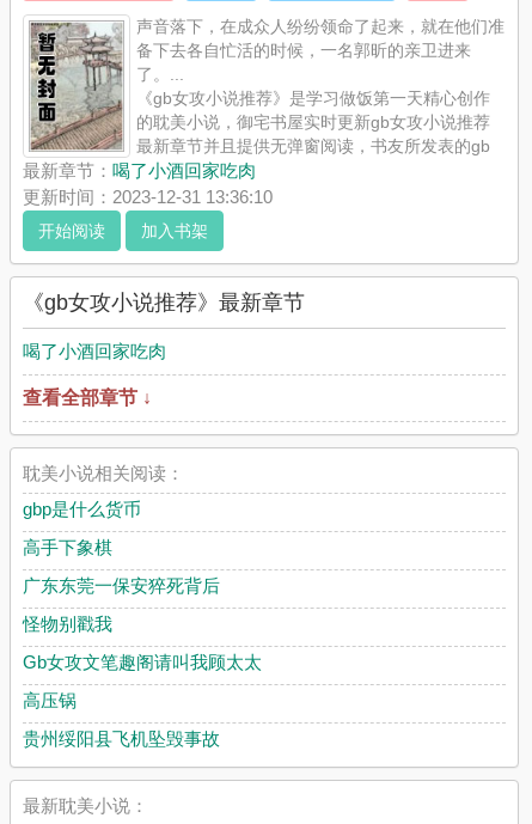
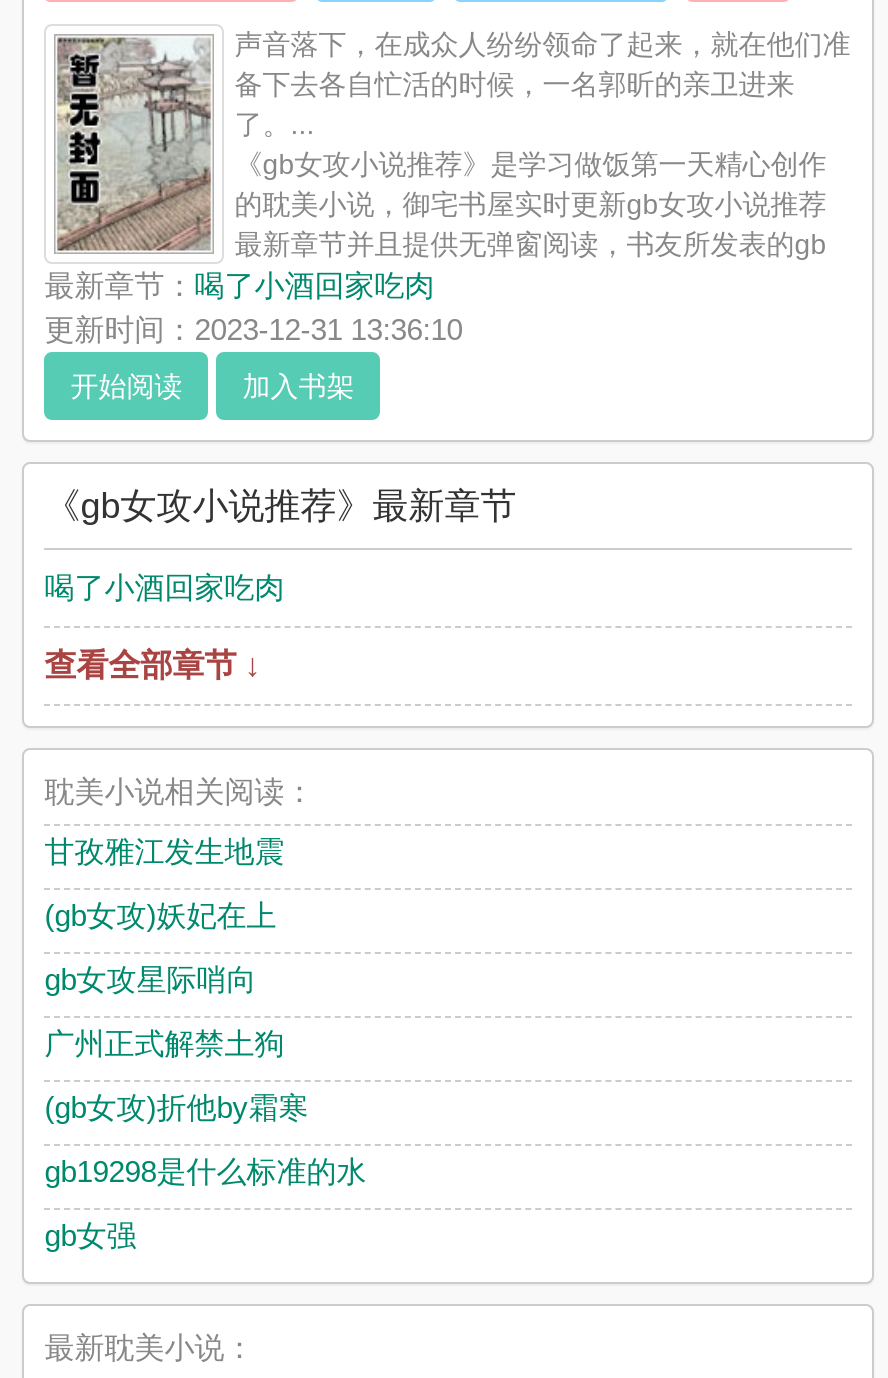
- gbp是什么货币
+ 甘孜雅江发生地震

- 高手下象棋
+ (gb女攻)妖妃在上

- 广东东莞一保安猝死背后
+ gb女攻星际哨向

- 怪物别戳我
+ 广州正式解禁土狗

- Gb女攻文笔趣阁请叫我顾太太
+ (gb女攻)折他by霜寒

- 高压锅
+ gb19298是什么标准的水

- 贵州绥阳县飞机坠毁事故
+ gb女强
